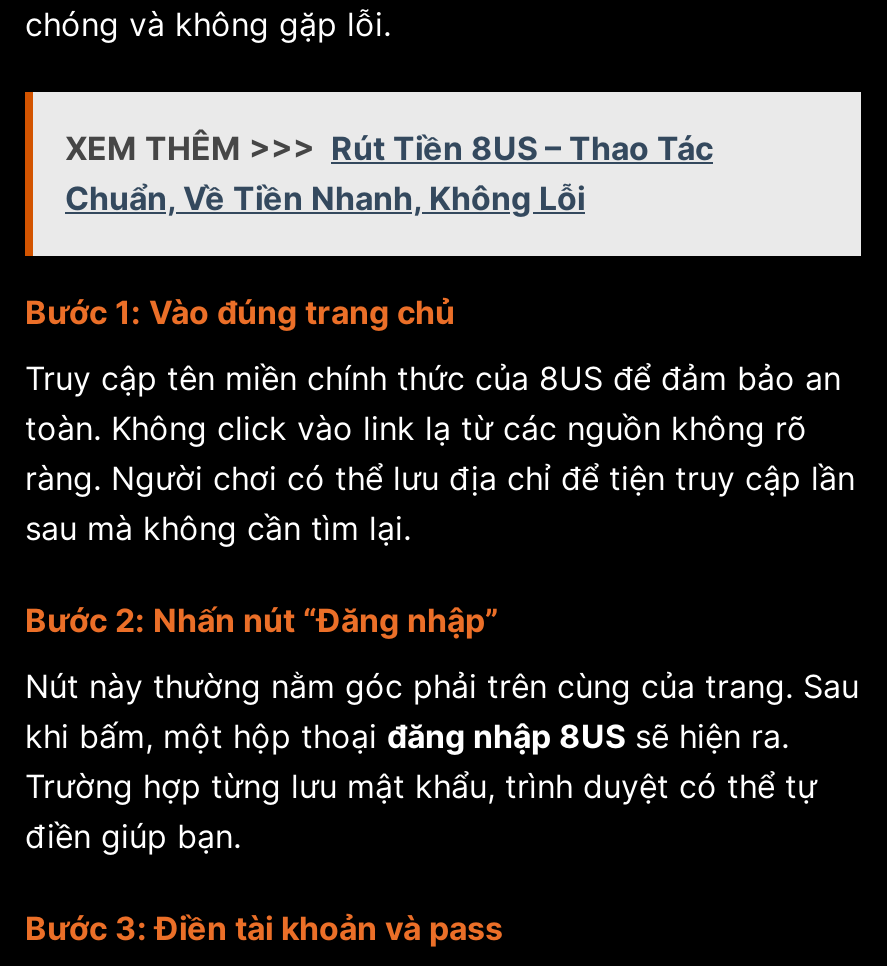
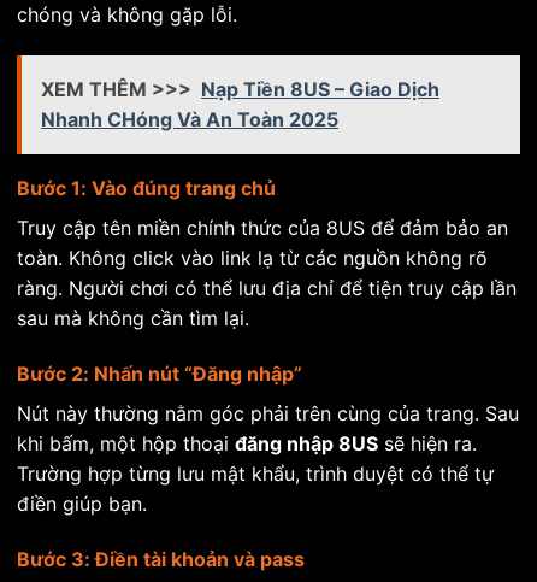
- XEM THÊM >>> Rút Tiền 8US – Thao Tác
- Chuẩn, Về Tiền Nhanh, Không Lỗi
+ XEM THÊM >>> Nạp Tiền 8US – Giao Dịch
+ Nhanh CHóng Và An Toàn 2025
